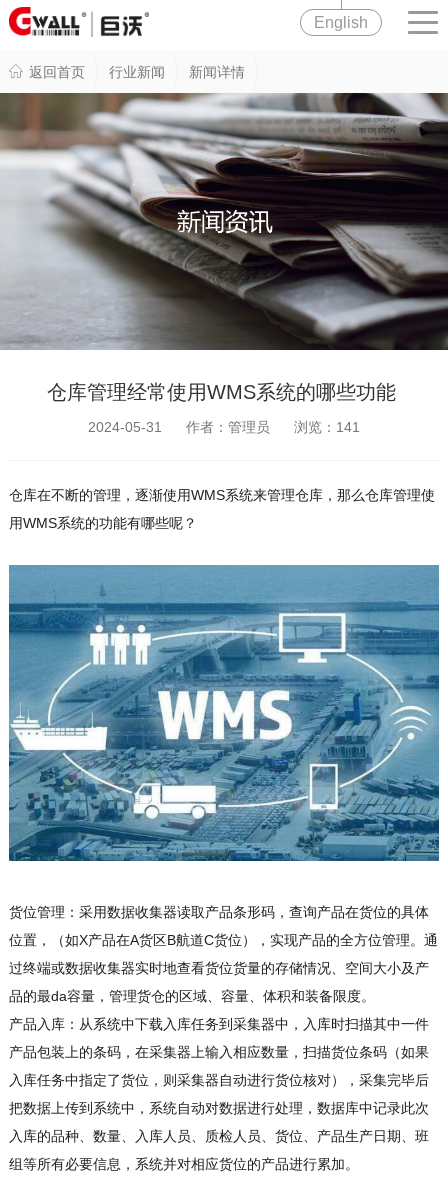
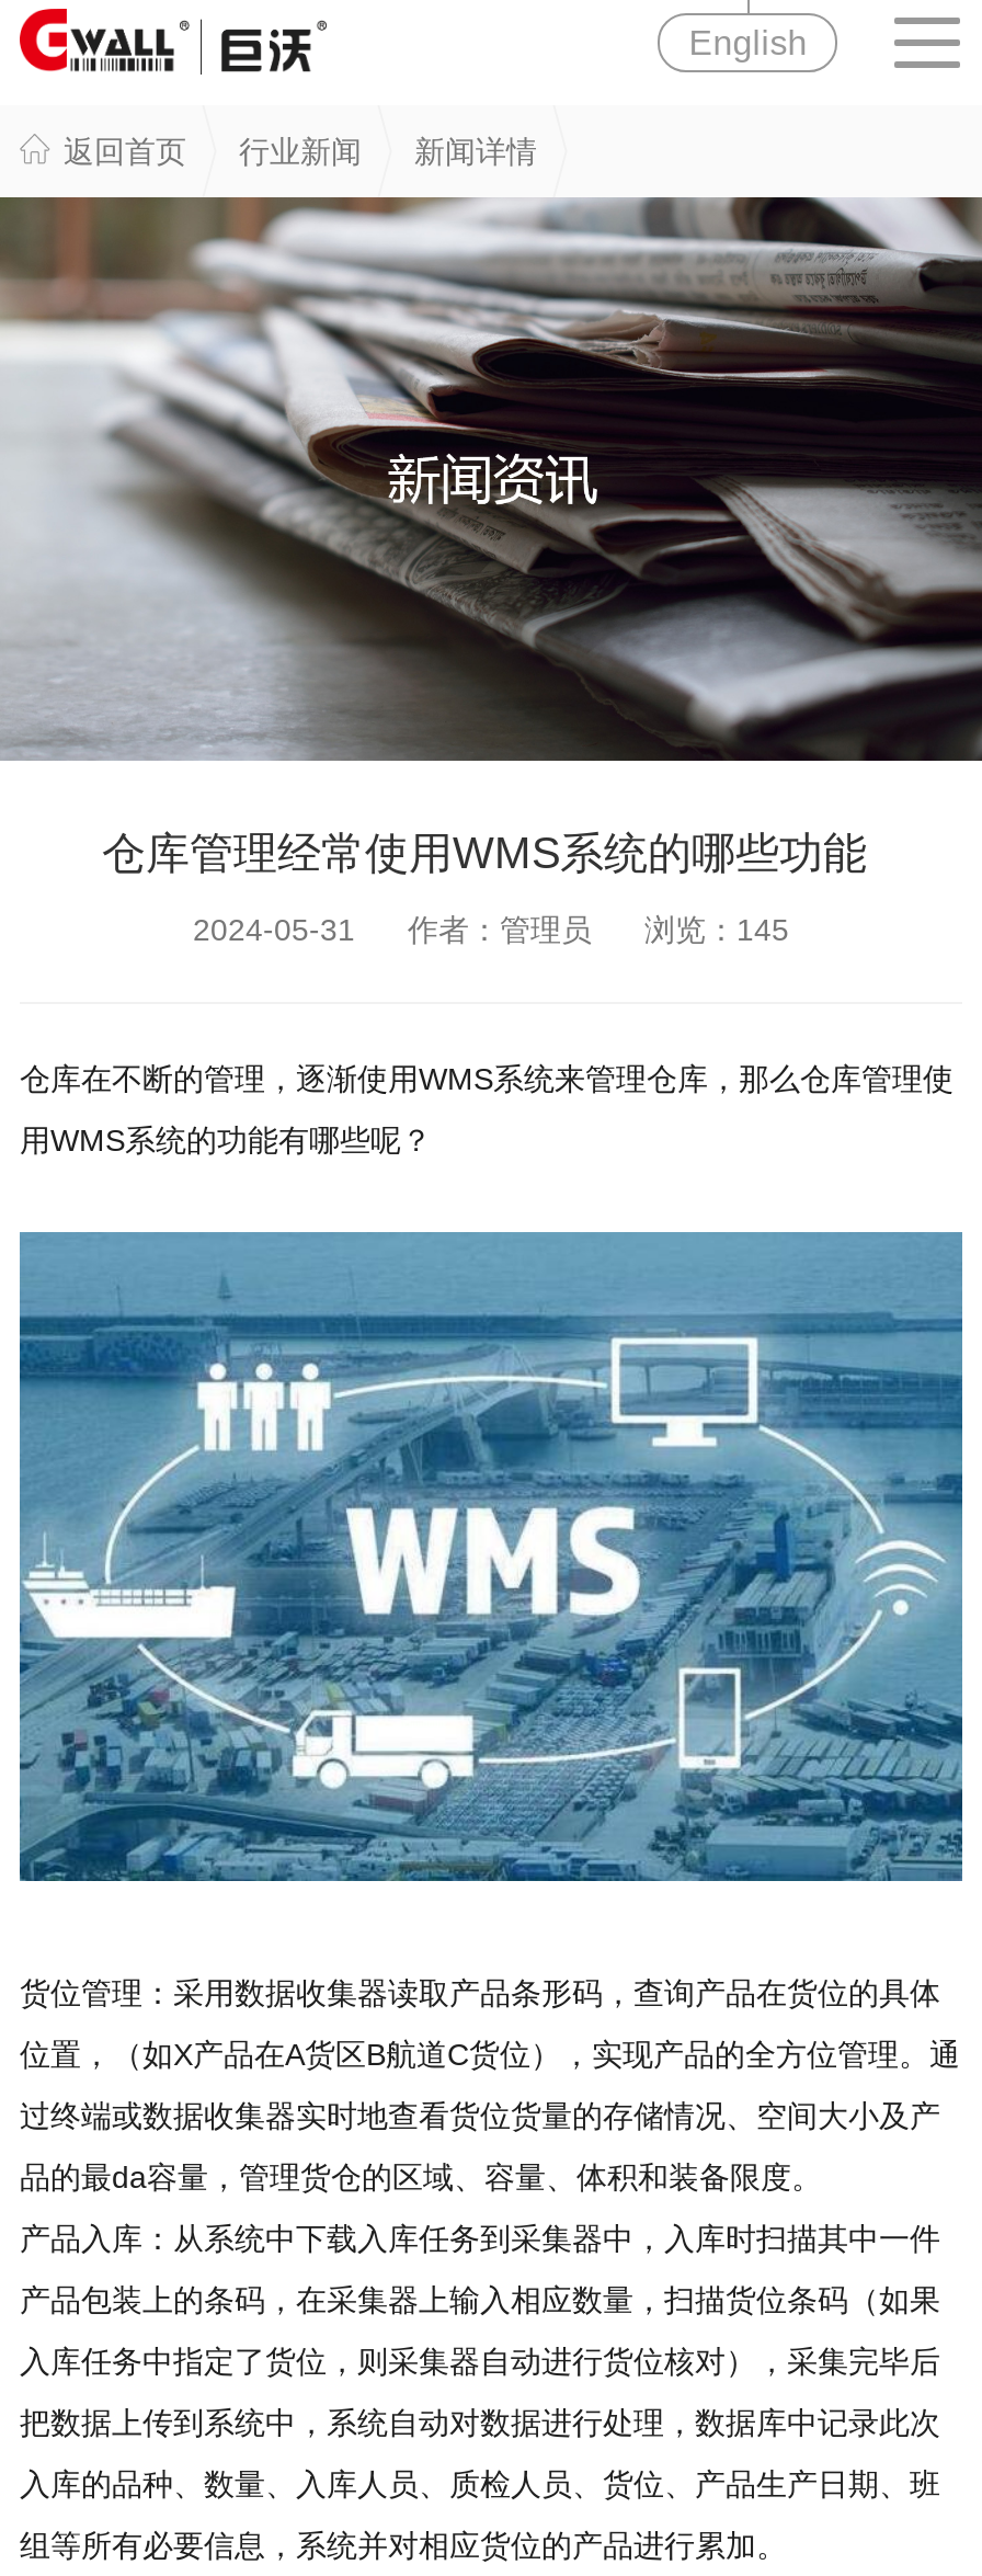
- 2024-05-31 作者：管理员 浏览：141
+ 2024-05-31 作者：管理员 浏览：145
